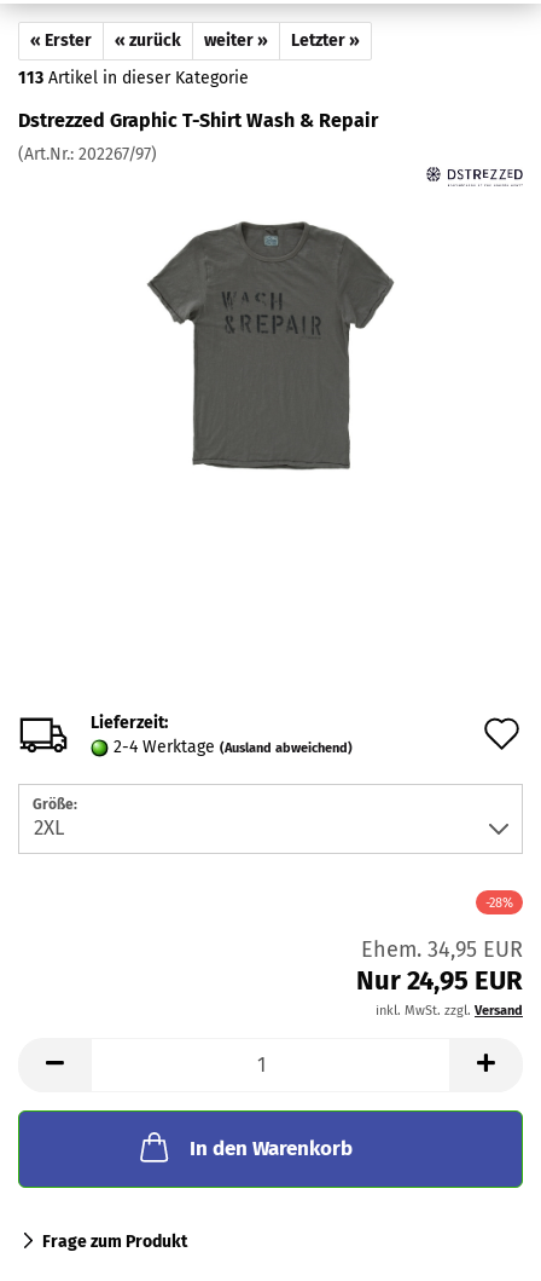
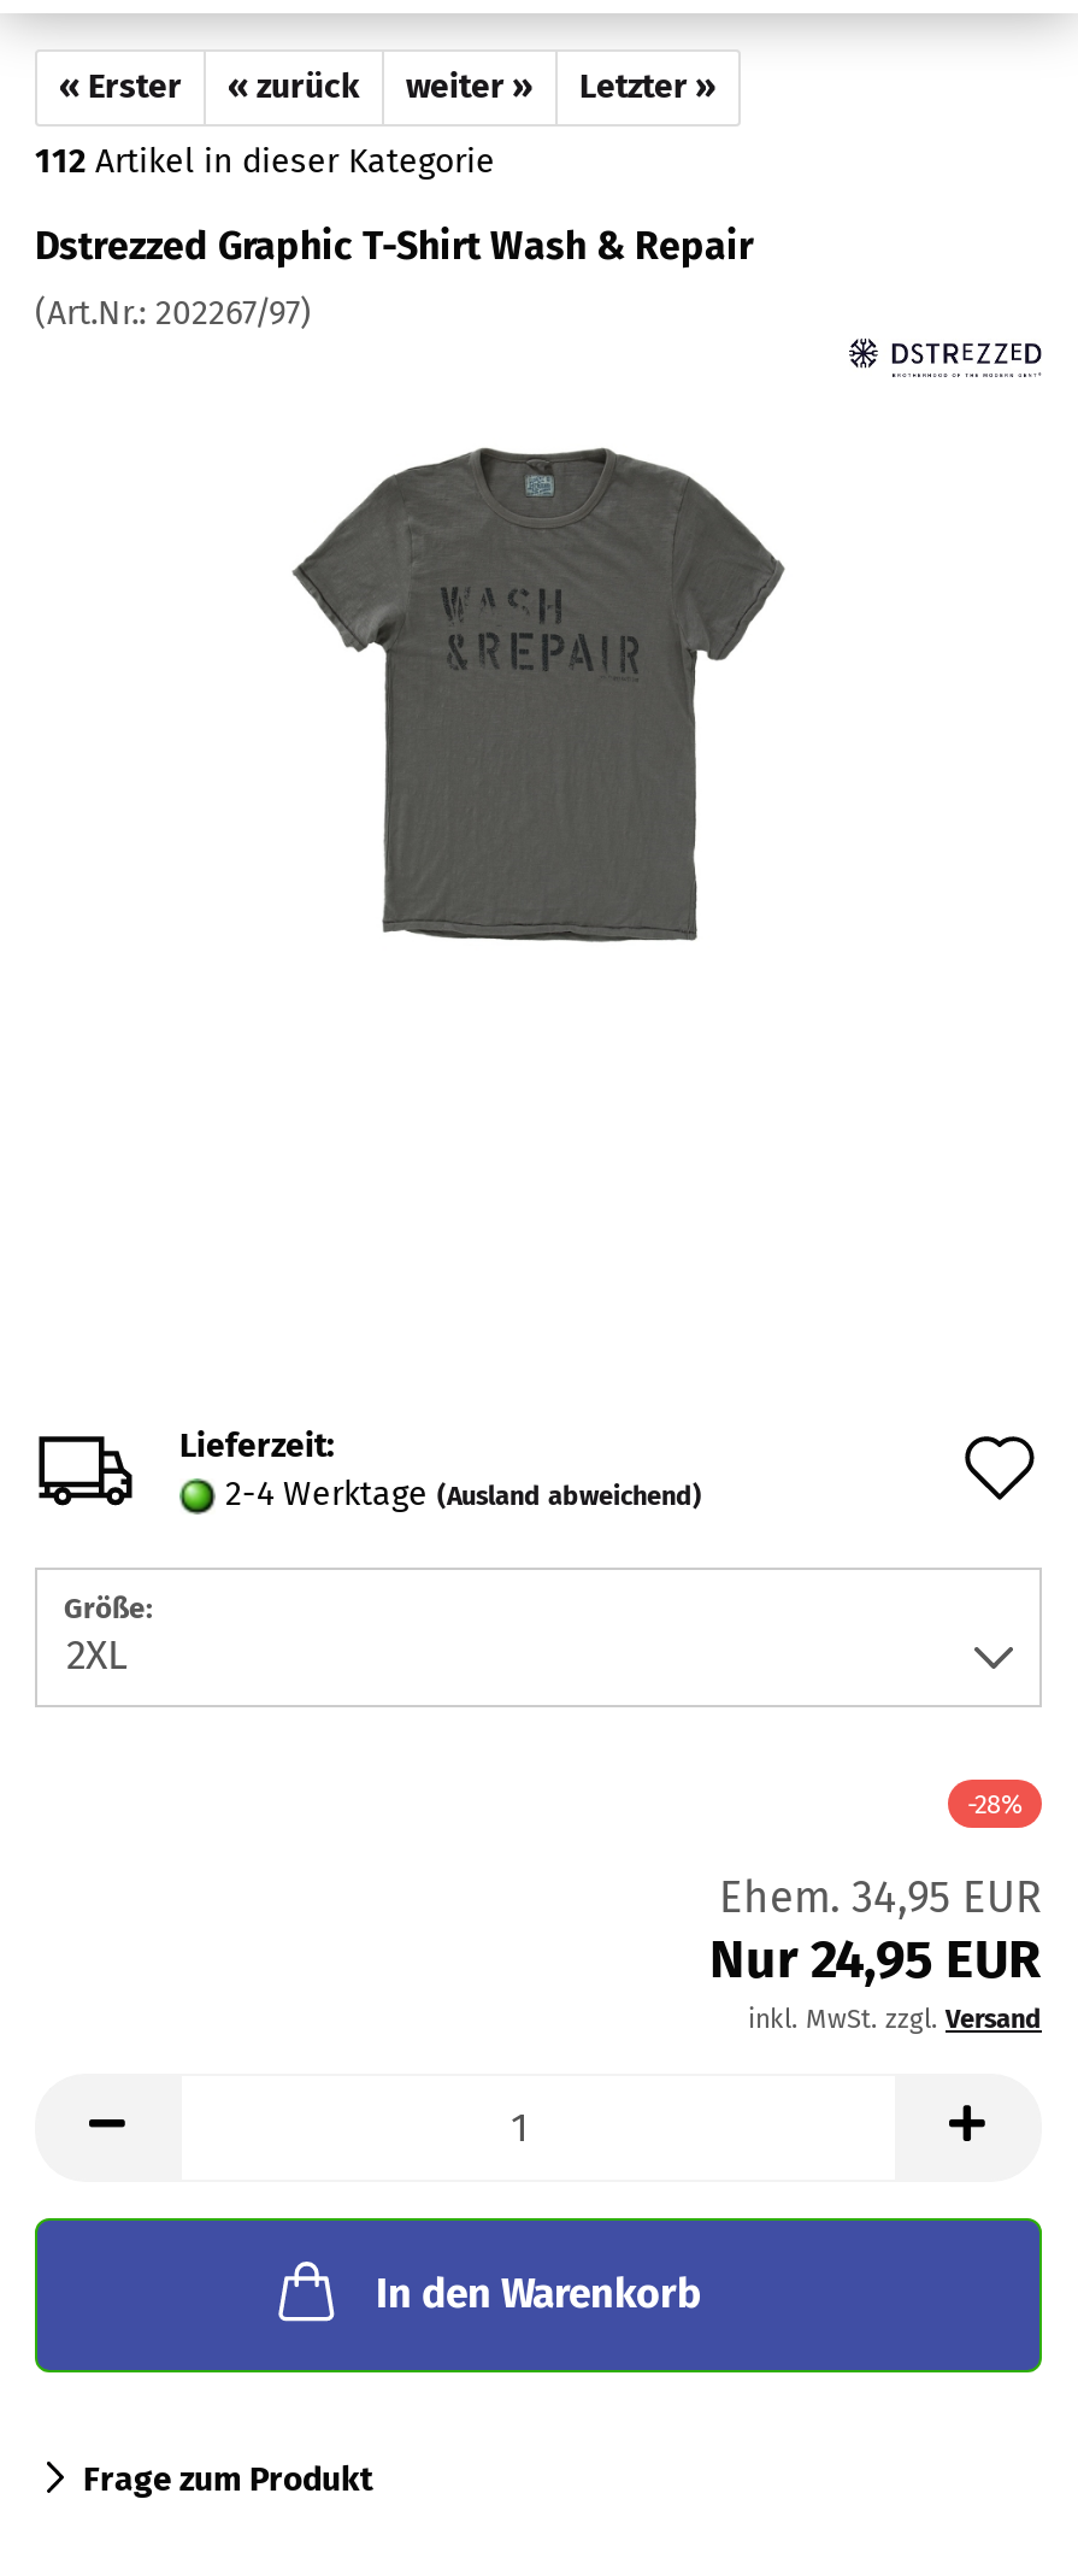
- 113 Artikel in dieser Kategorie
+ 112 Artikel in dieser Kategorie
